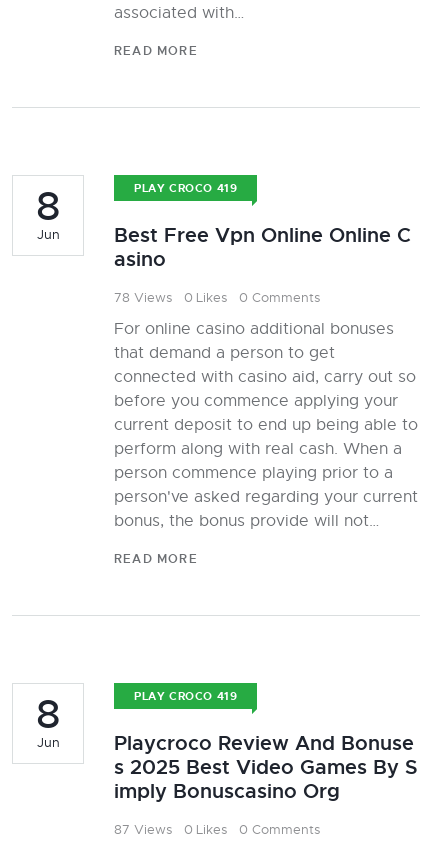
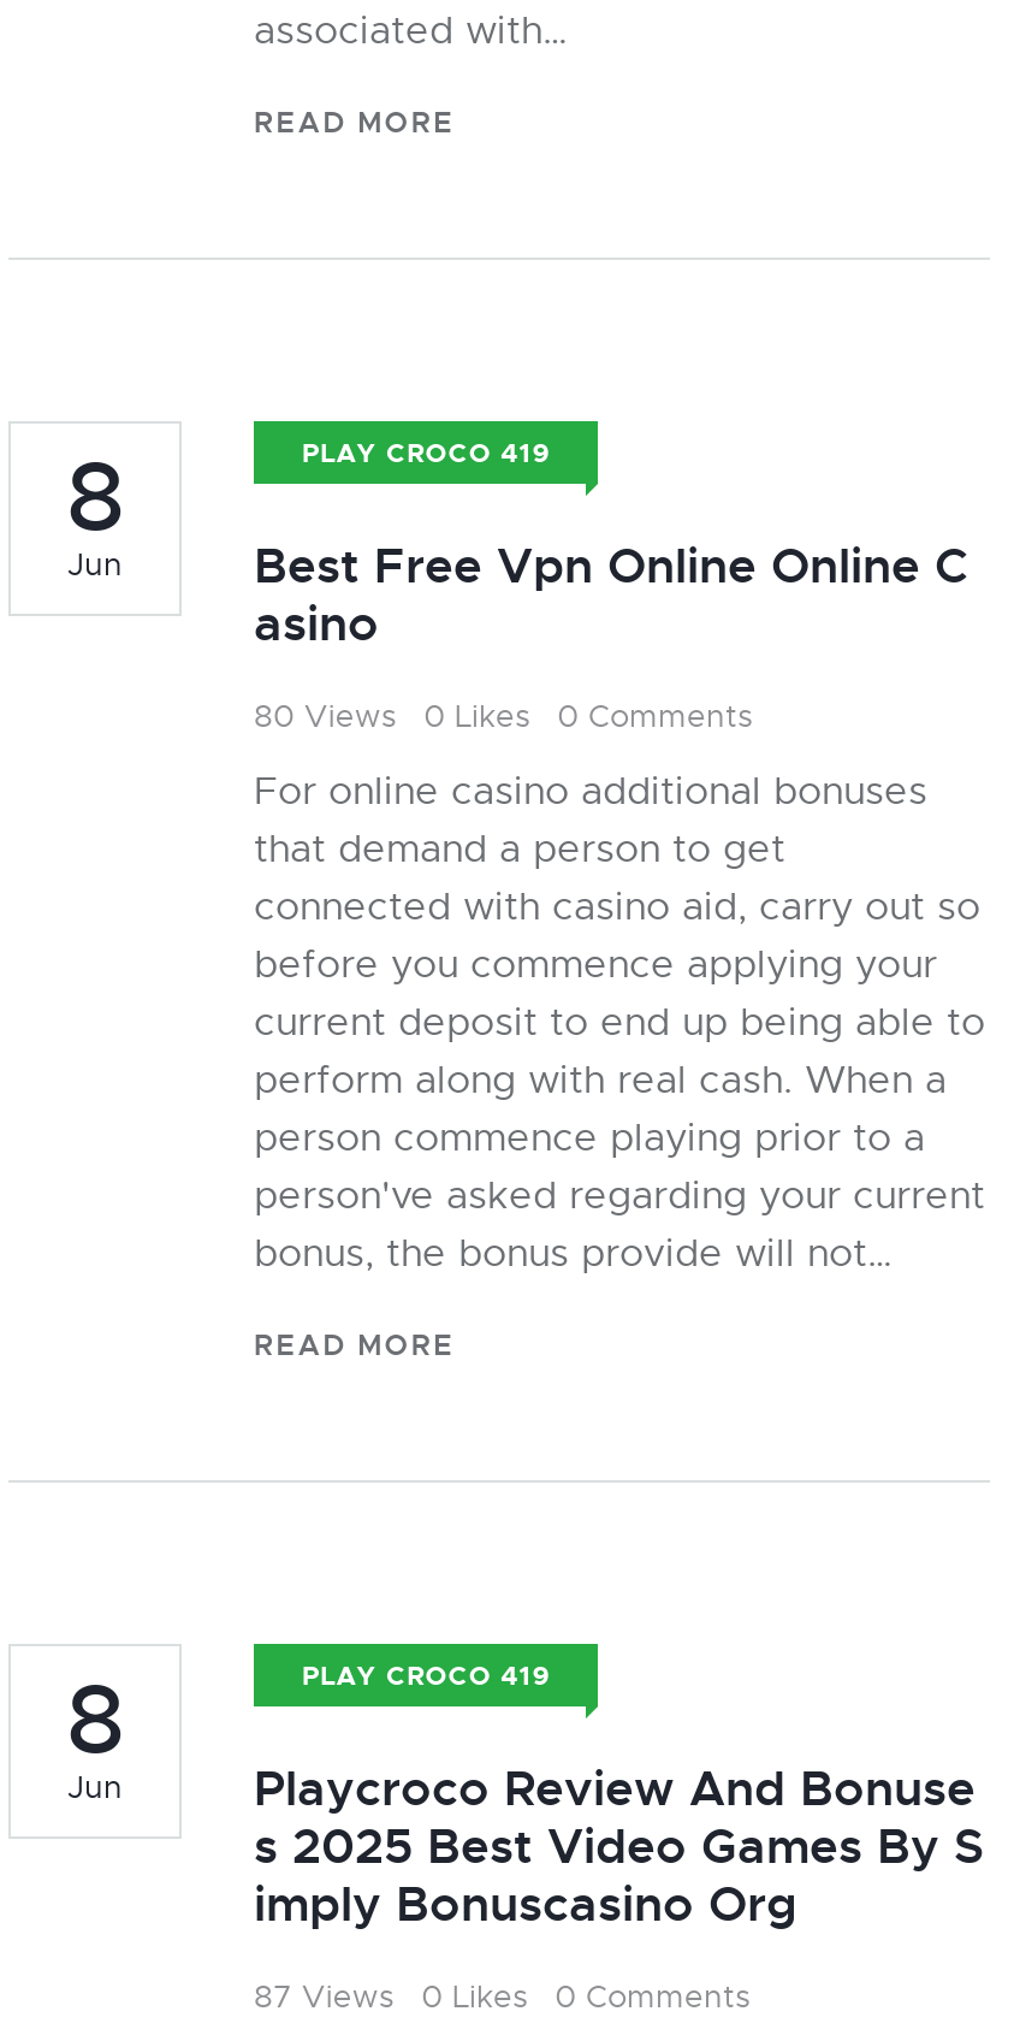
- 78 Views
+ 80 Views
